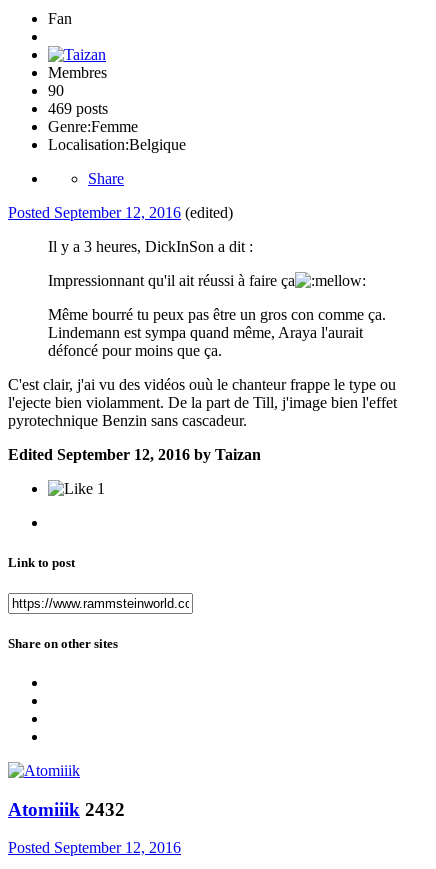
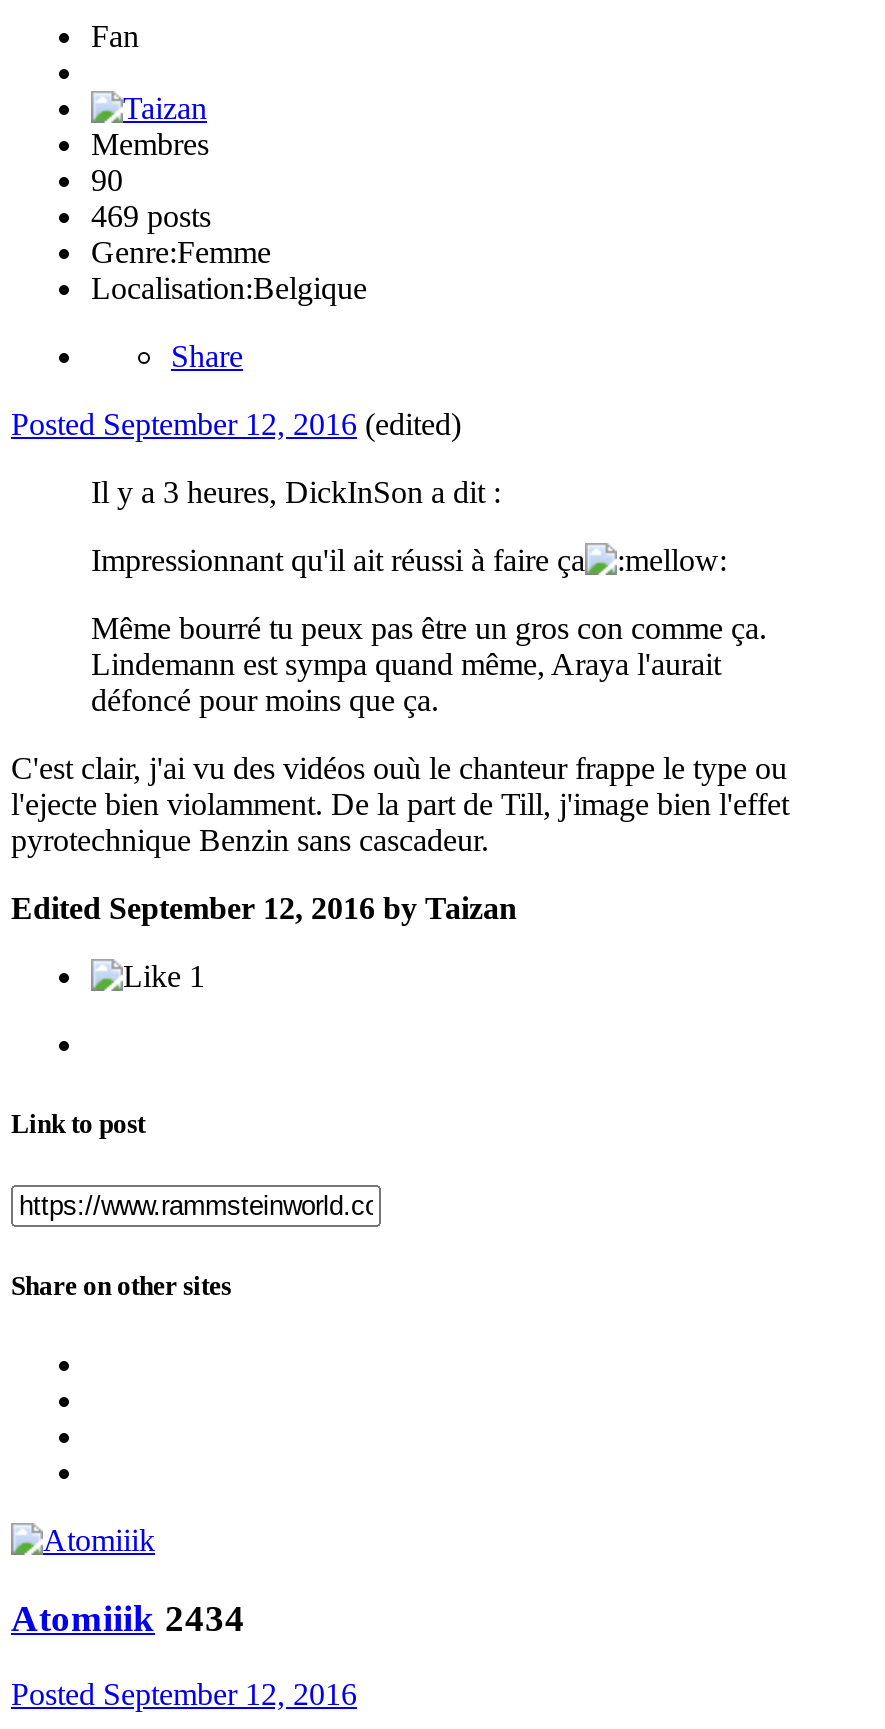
- Atomiiik 2432
+ Atomiiik 2434
